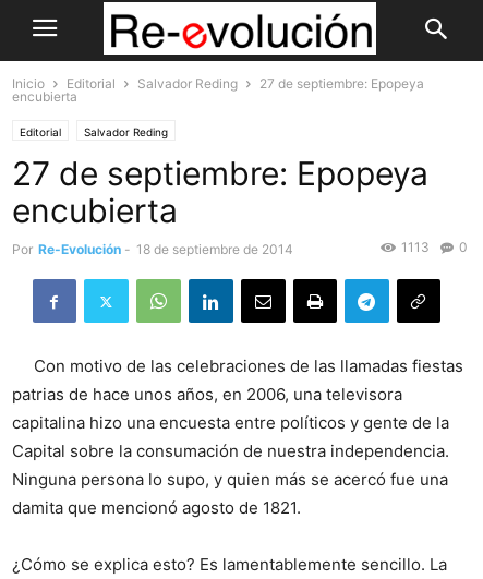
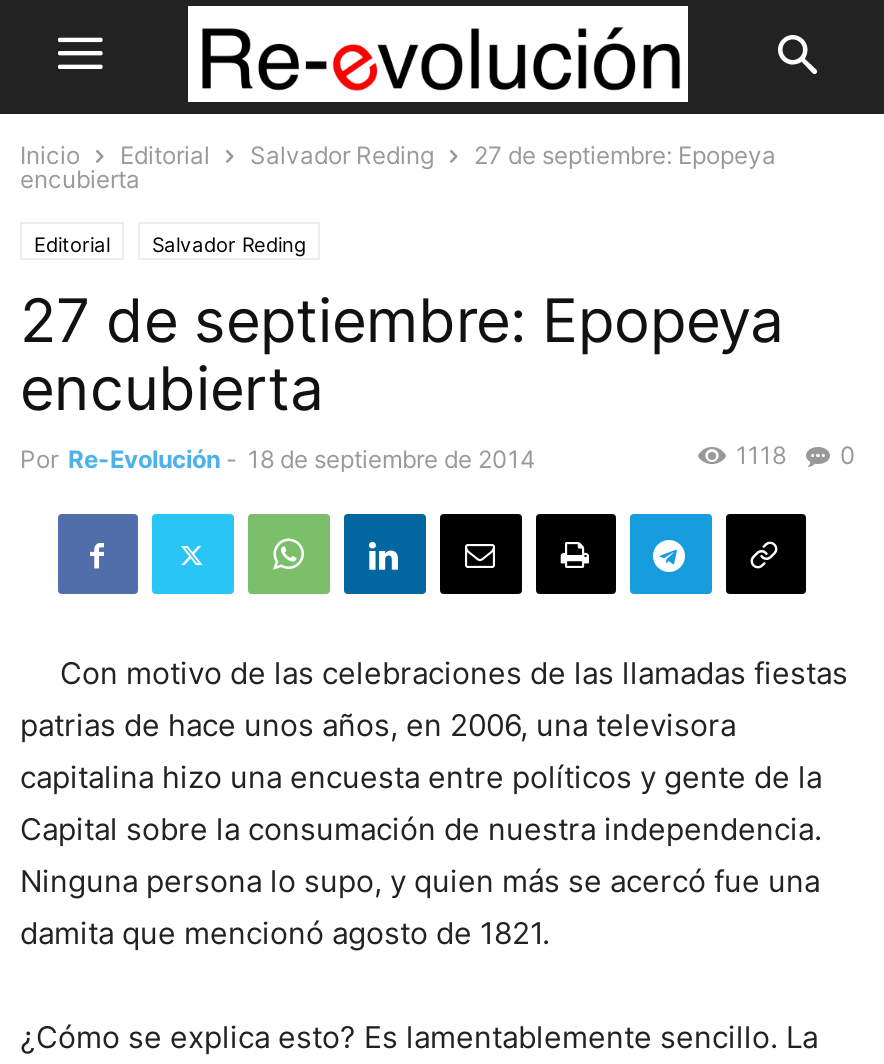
- 1113 0
+ 1118 0
